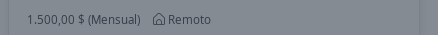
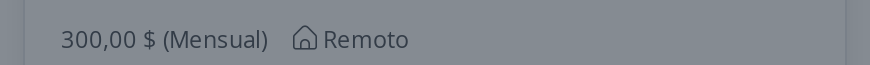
- 1.500,00 $ (Mensual) Remoto
+ 300,00 $ (Mensual) Remoto
